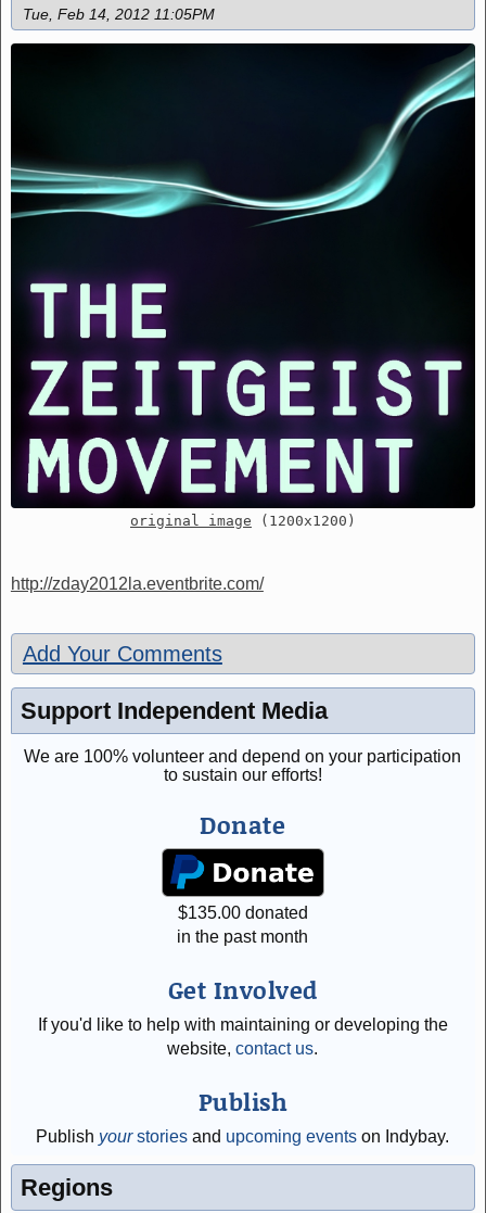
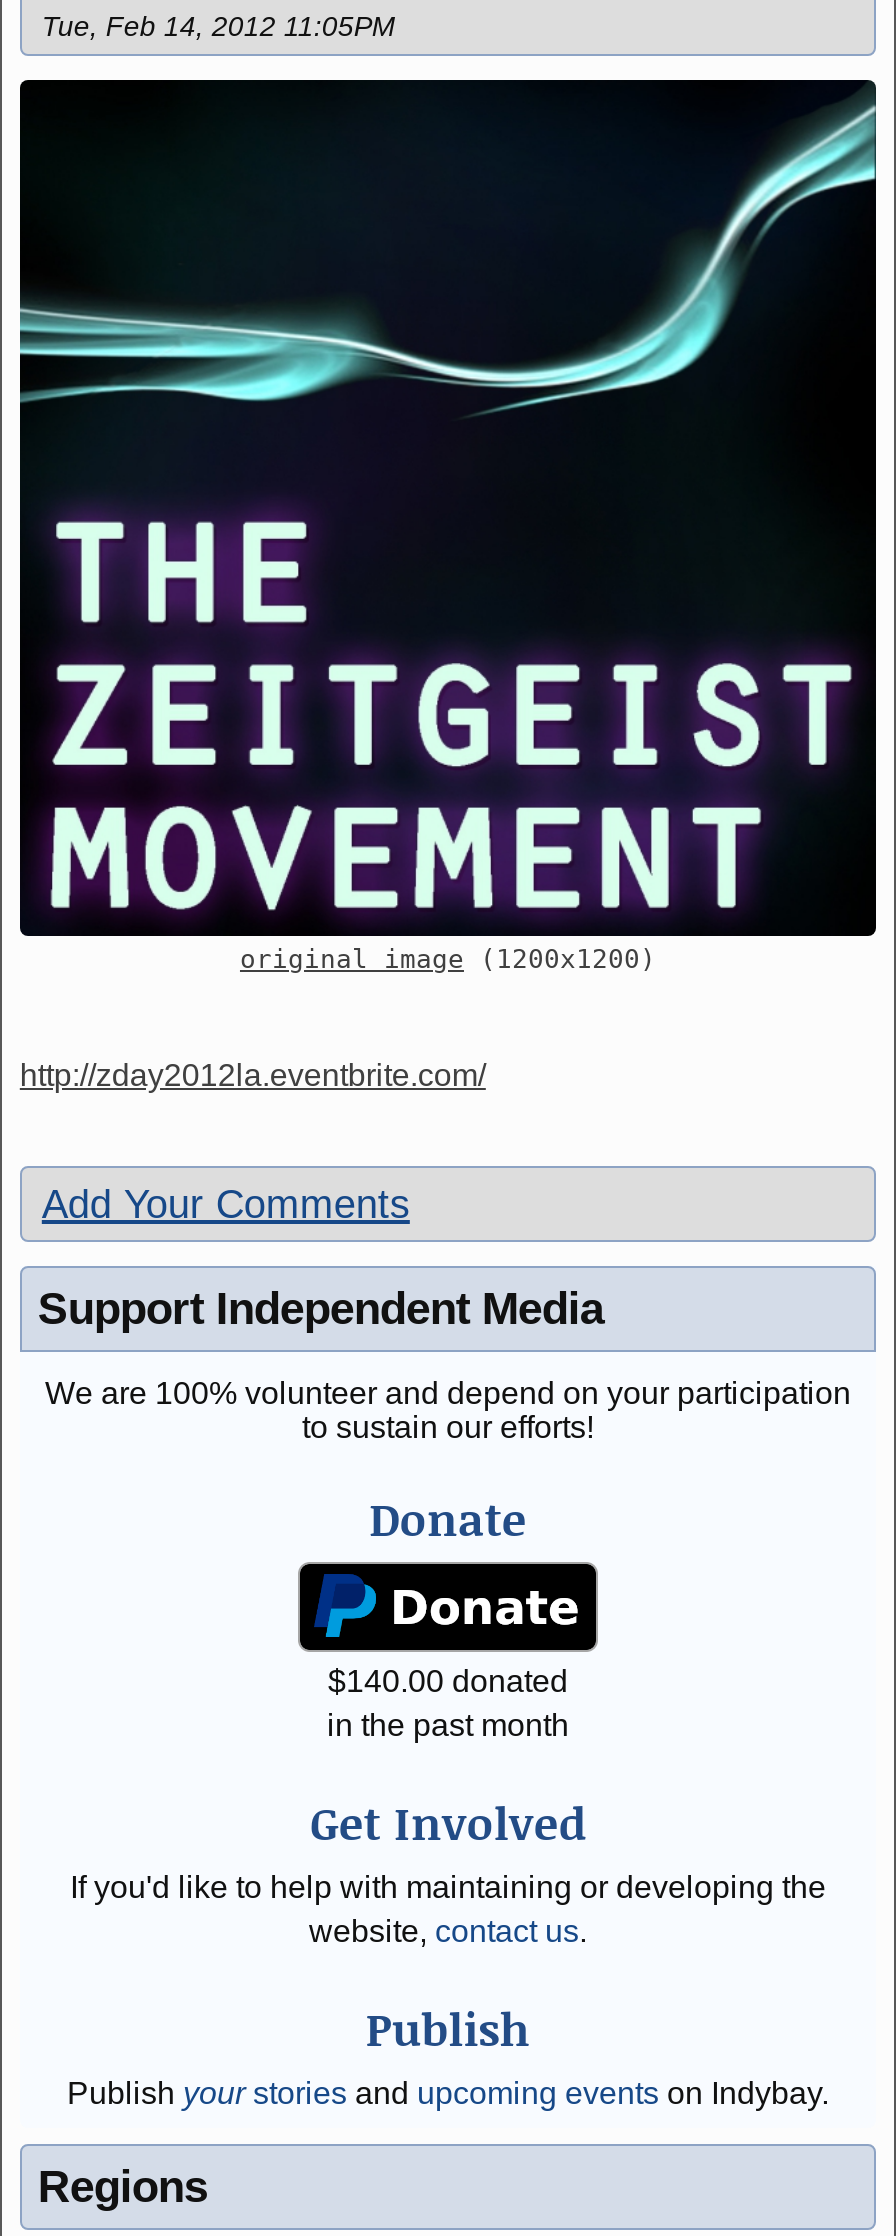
- $135.00 donated
+ $140.00 donated
